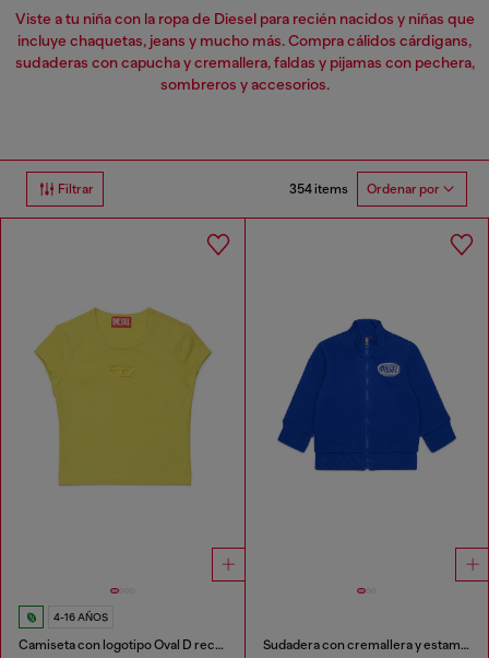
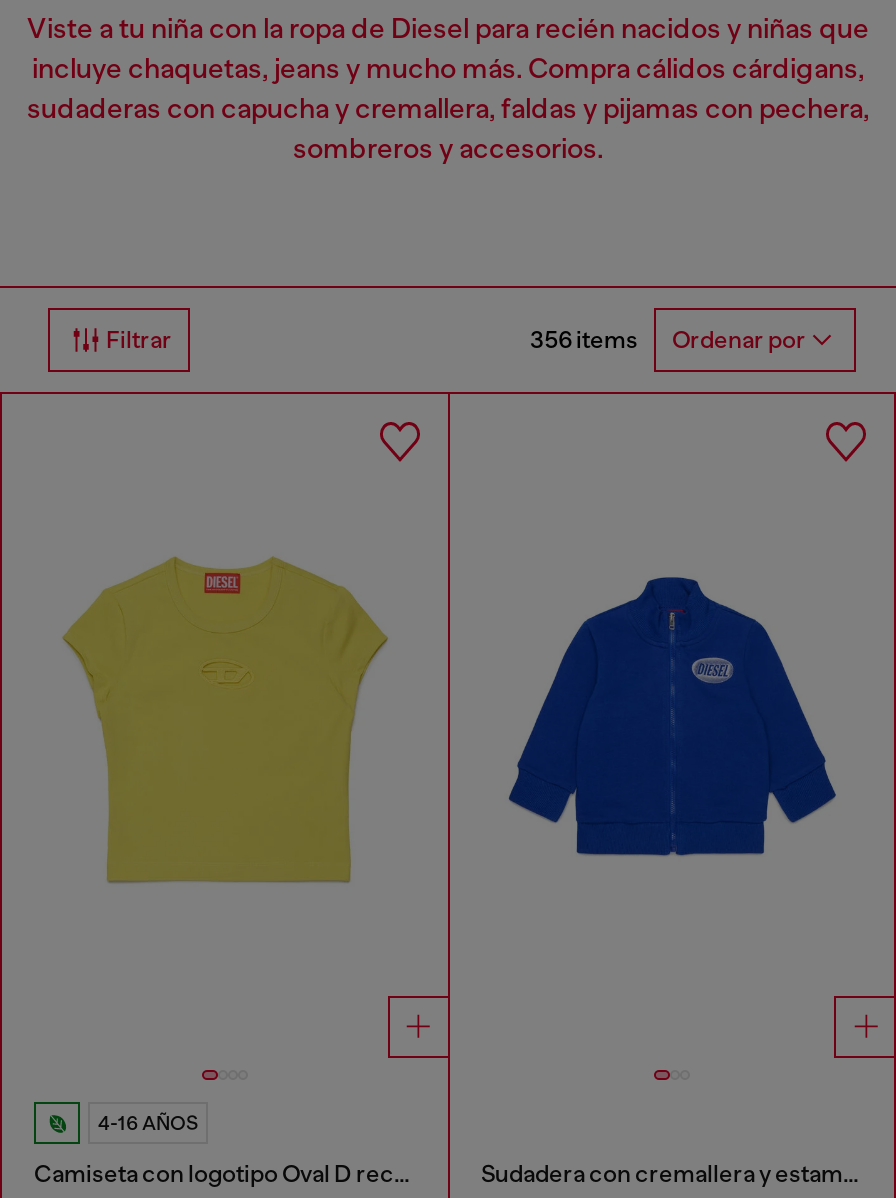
- 354 items Ordenar por
+ 356 items Ordenar por
